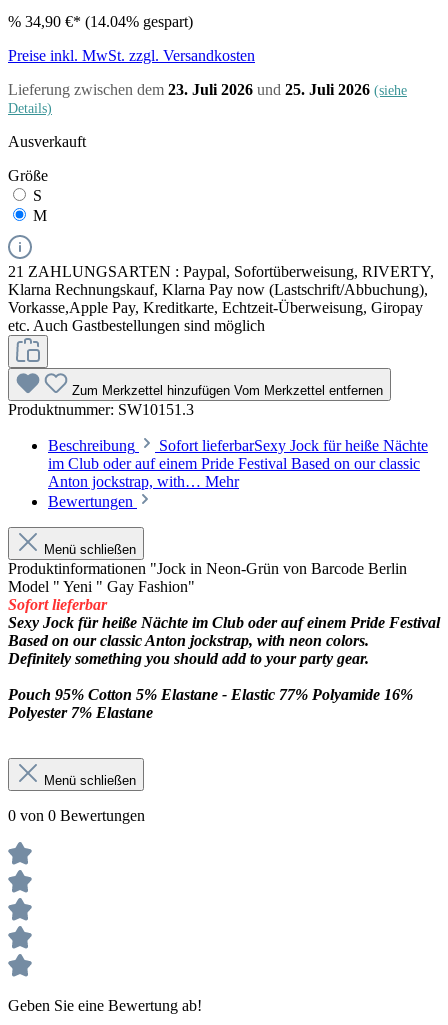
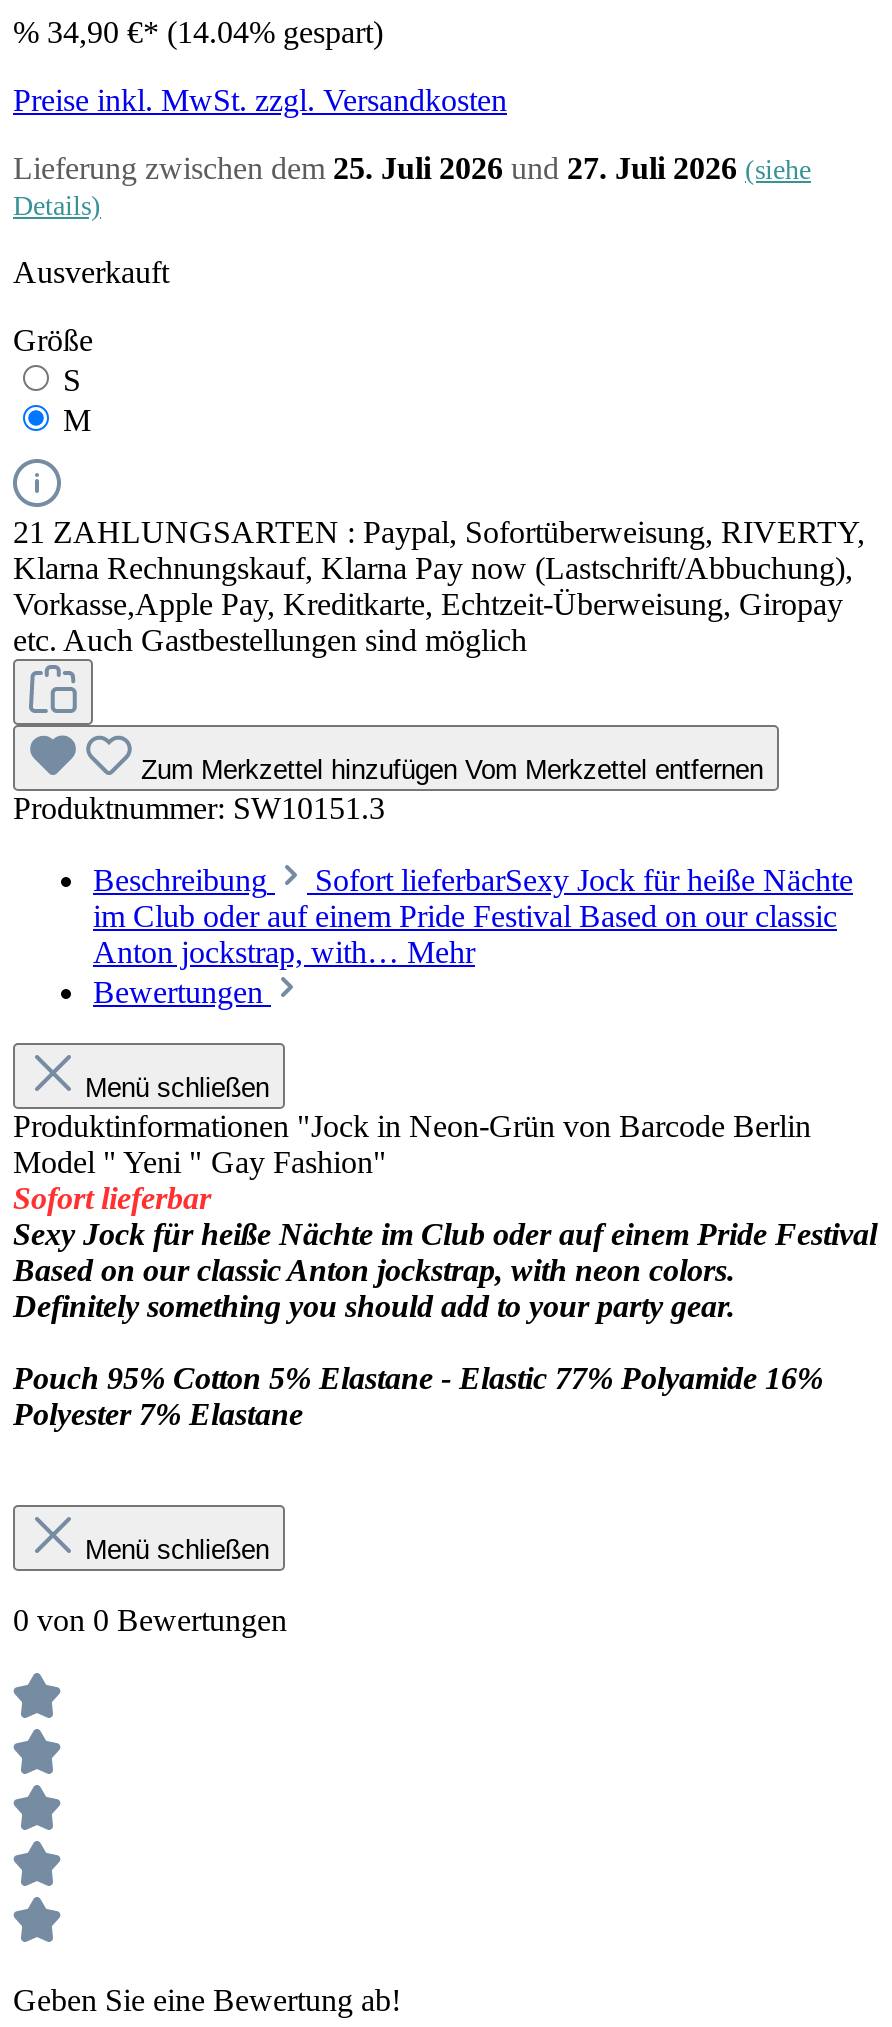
- Lieferung zwischen dem 23. Juli 2026 und 25. Juli 2026 (siehe
+ Lieferung zwischen dem 25. Juli 2026 und 27. Juli 2026 (siehe
